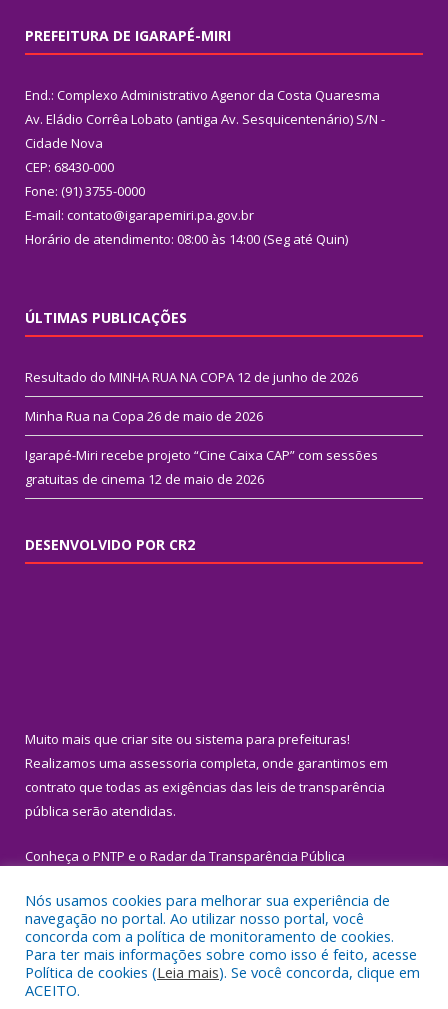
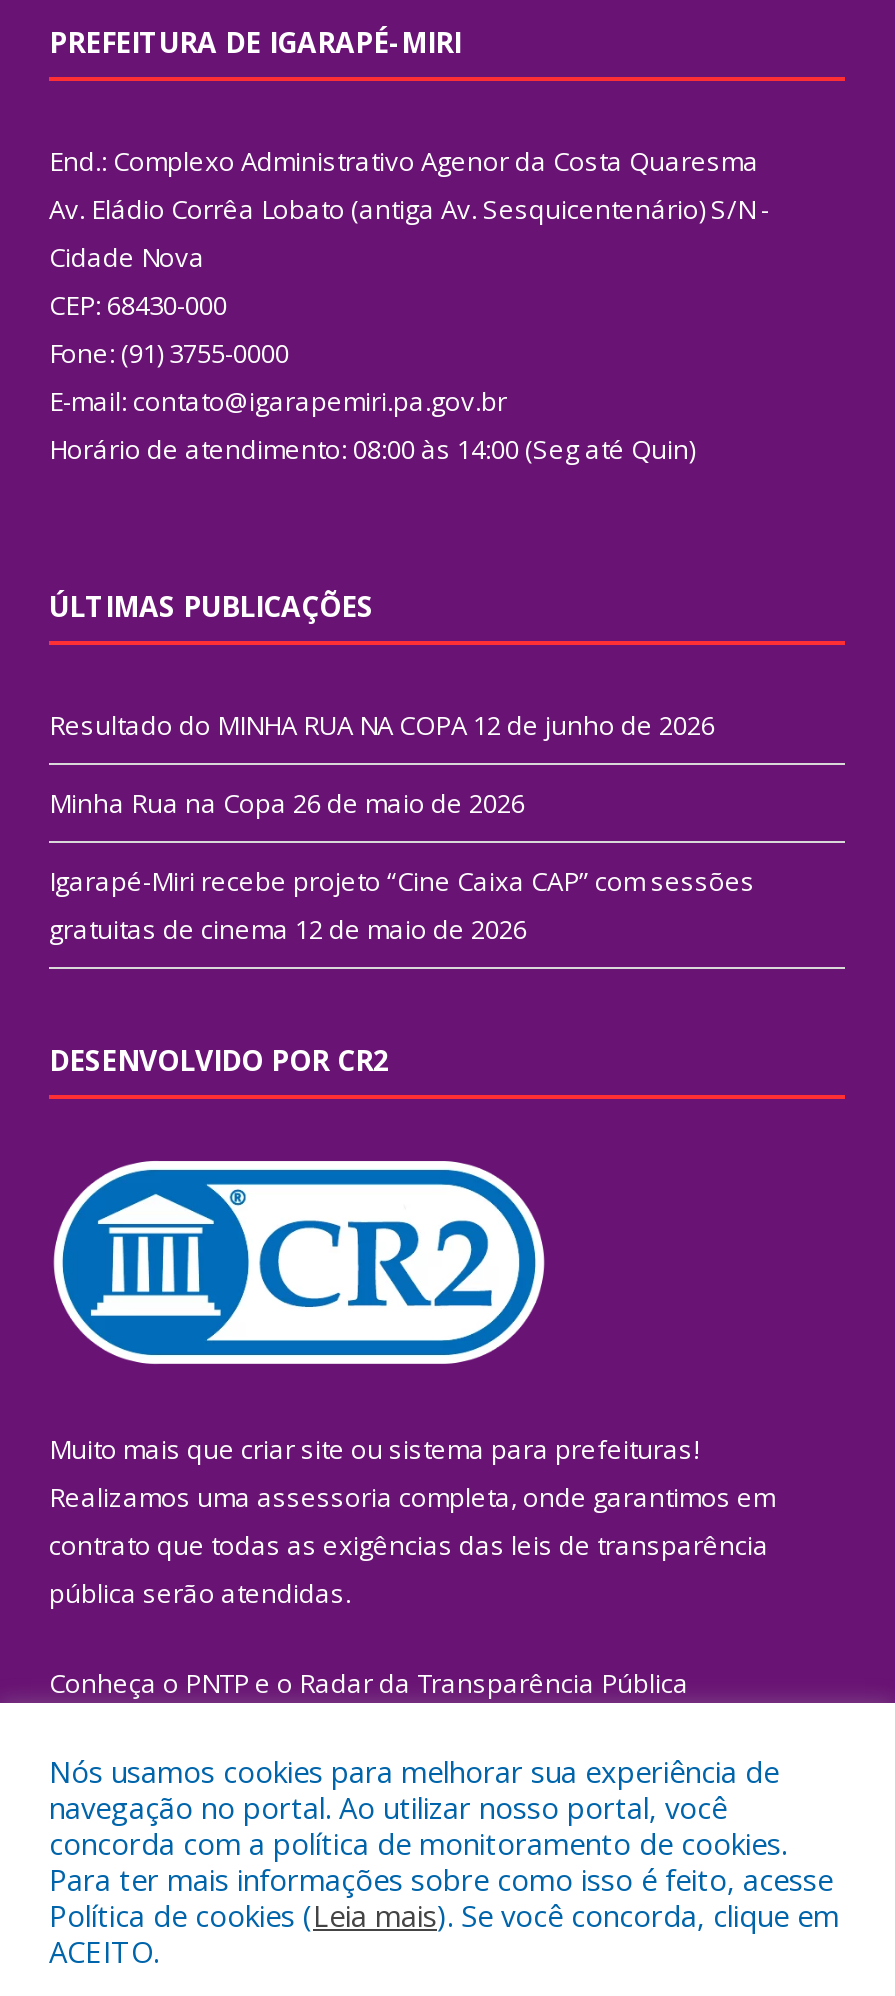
+ [image]
